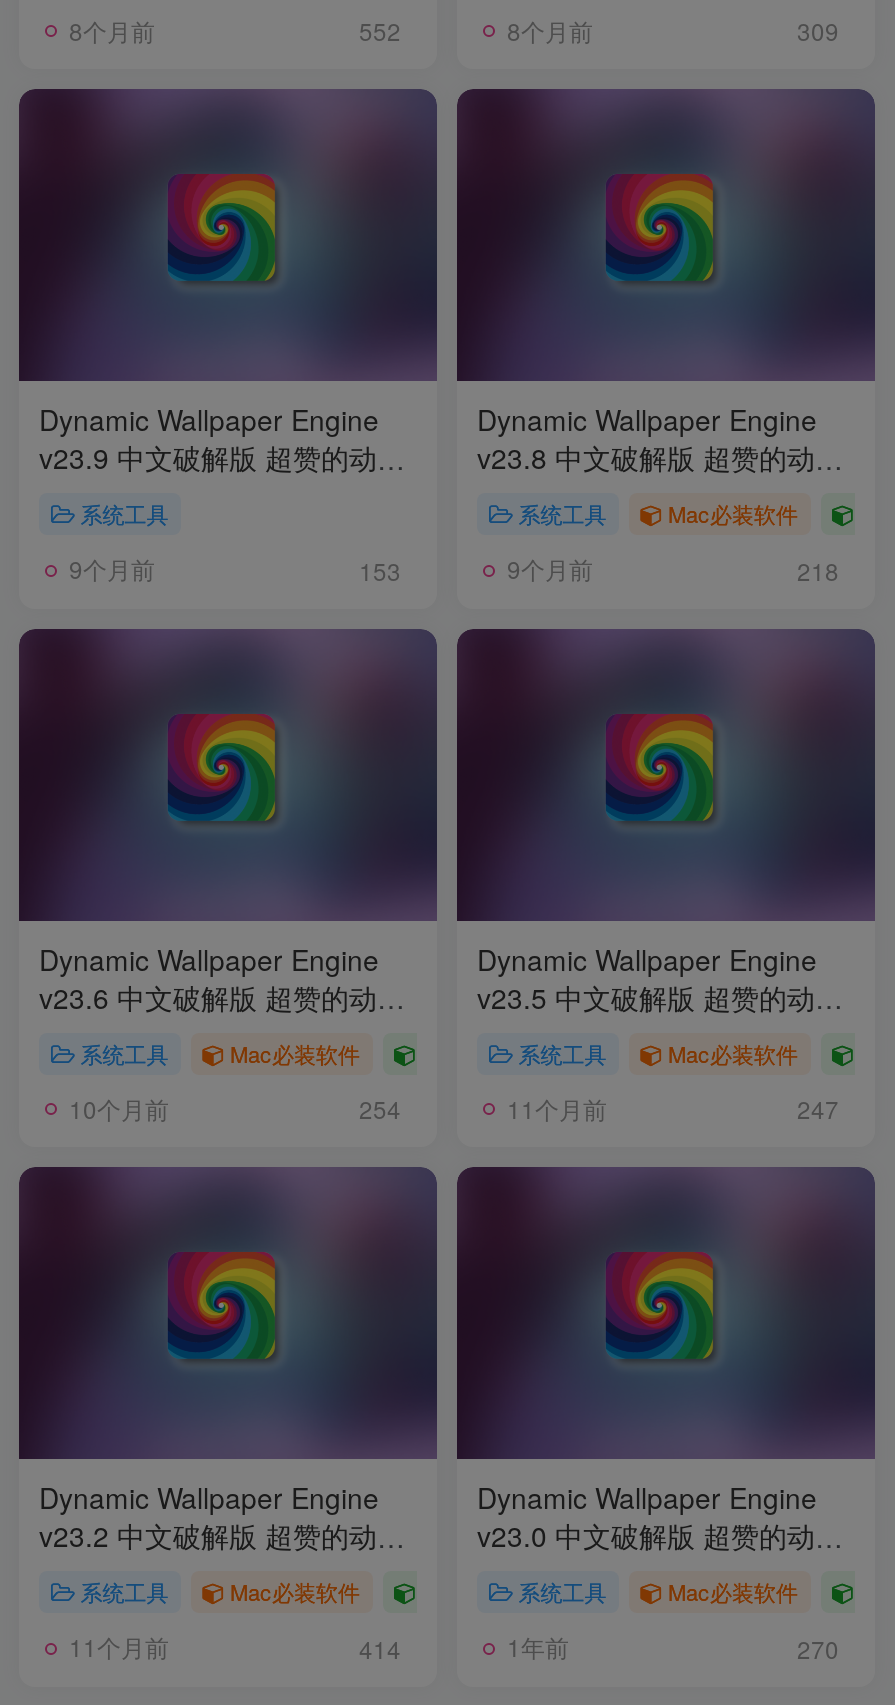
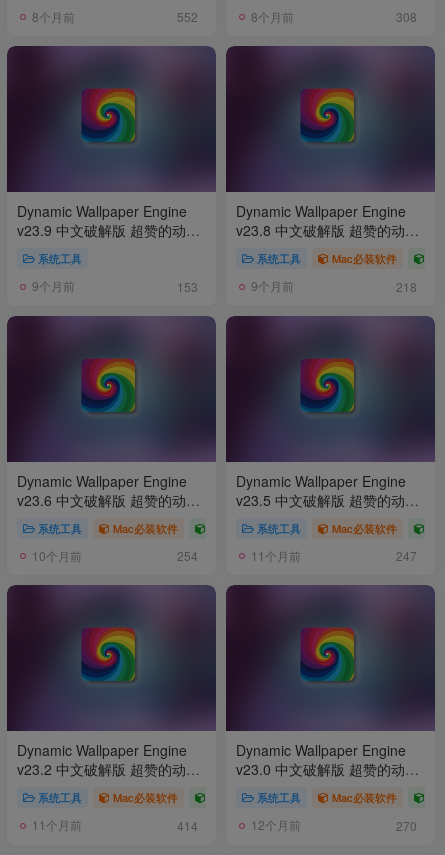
- 309
+ 308

- 1年前
+ 12个月前
